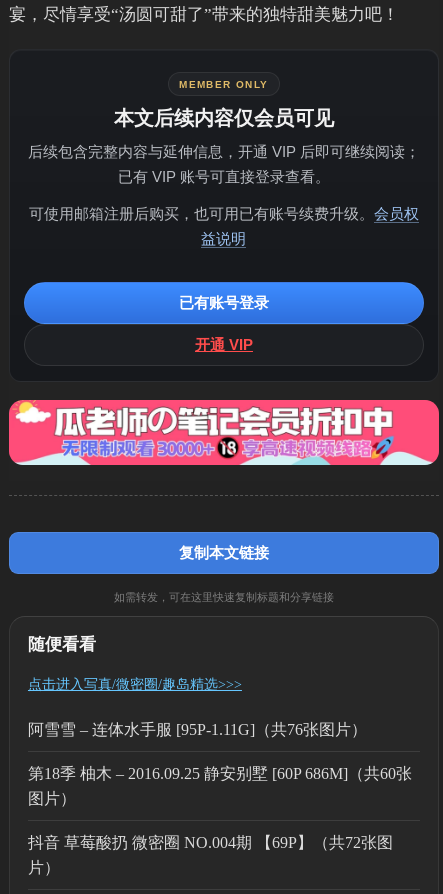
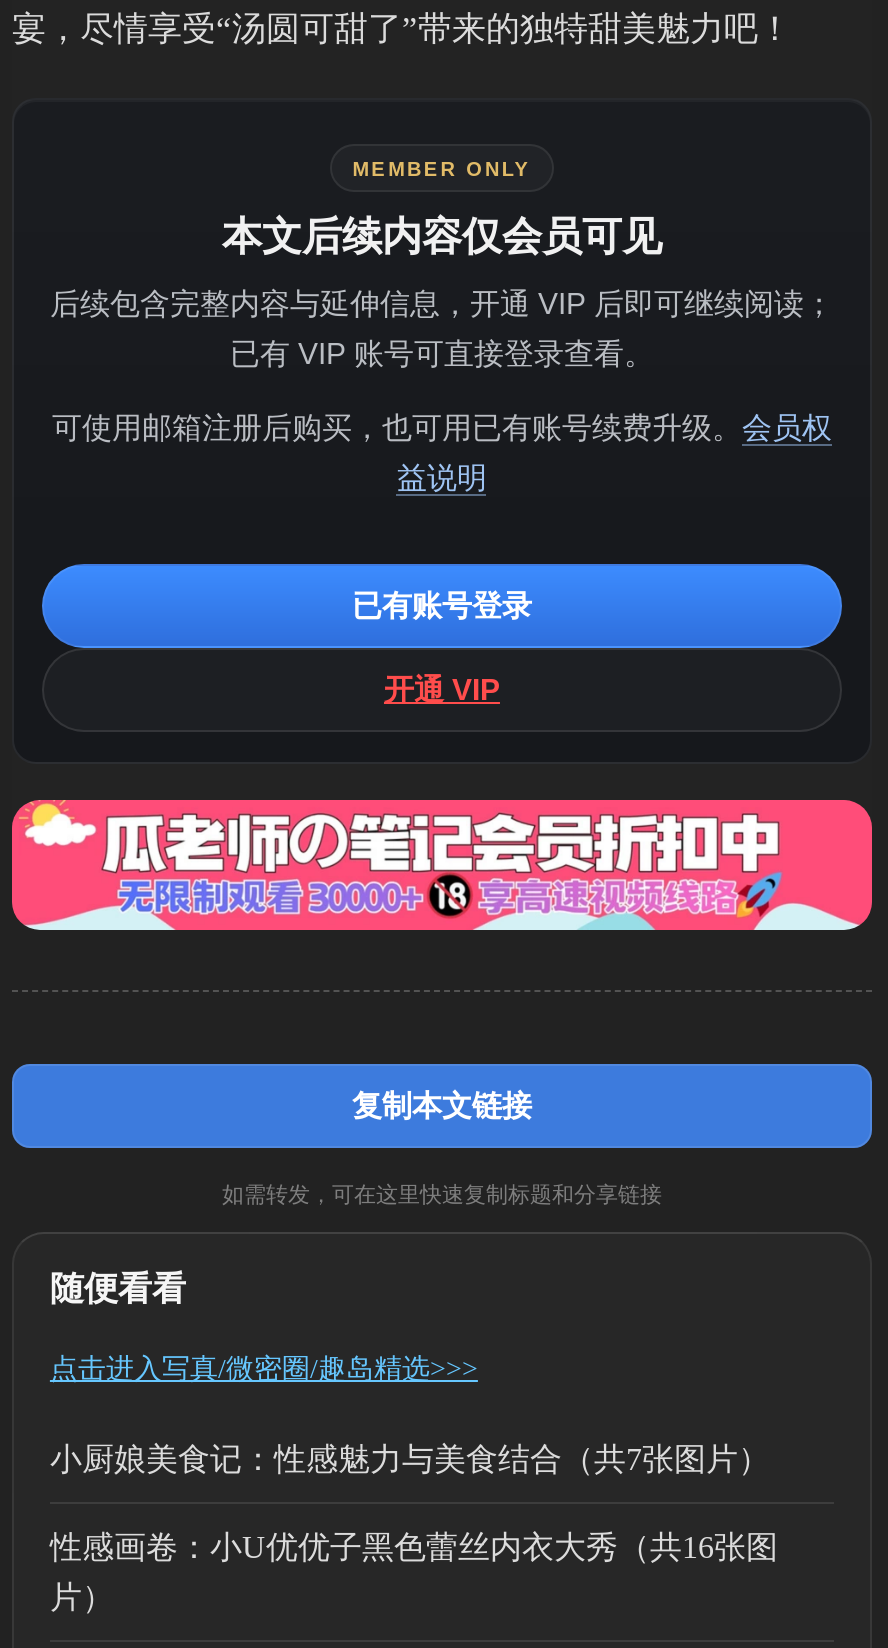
- 阿雪雪 – 连体水手服 [95P-1.11G]（共76张图片）
- 第18季 柚木 – 2016.09.25 静安别墅 [60P 686M]（共60张
- 图片）
- 抖音 草莓酸扔 微密圈 NO.004期 【69P】（共72张图
+ 小厨娘美食记：性感魅力与美食结合（共7张图片）
+ 性感画卷：小U优优子黑色蕾丝内衣大秀（共16张图
